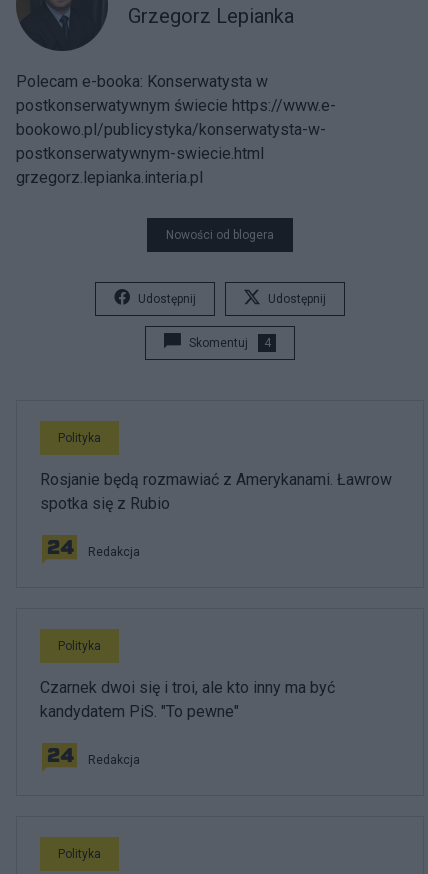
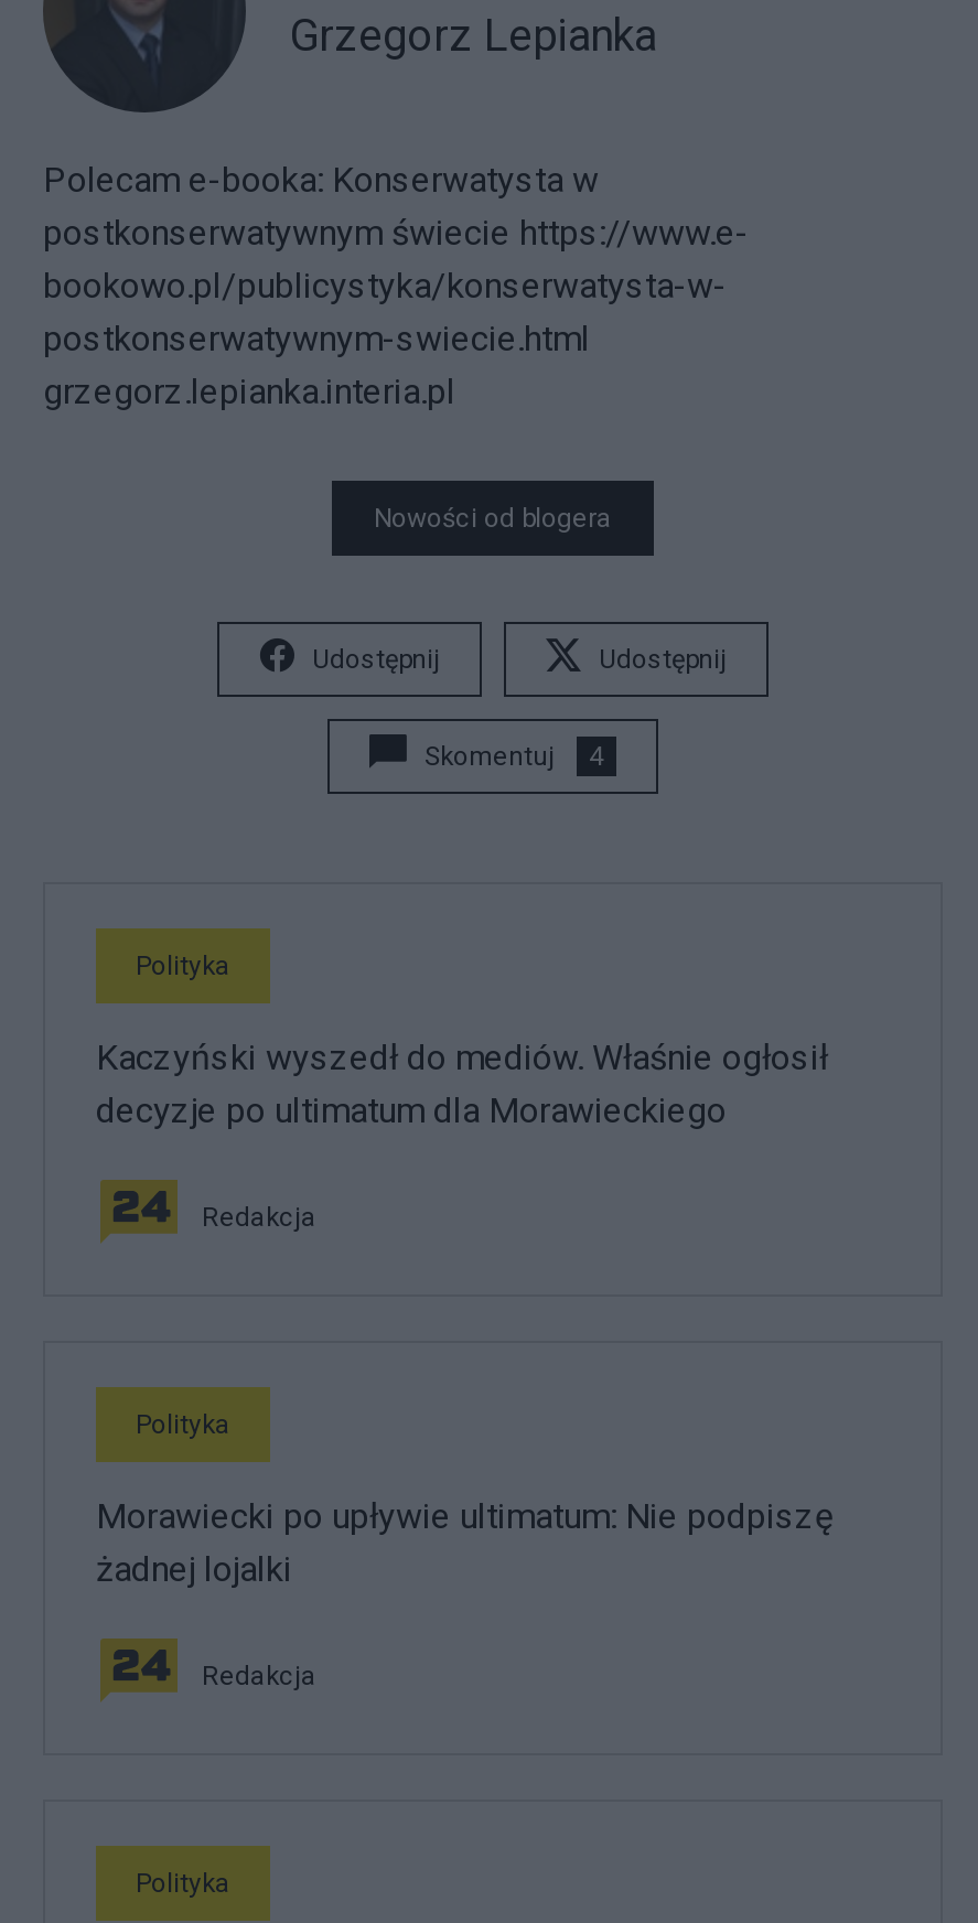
- Rosjanie będą rozmawiać z Amerykanami. Ławrow
- spotka się z Rubio
+ Kaczyński wyszedł do mediów. Właśnie ogłosił
+ decyzje po ultimatum dla Morawieckiego

- Czarnek dwoi się i troi, ale kto inny ma być
- kandydatem PiS. "To pewne"
+ Morawiecki po upływie ultimatum: Nie podpiszę
+ żadnej lojalki
